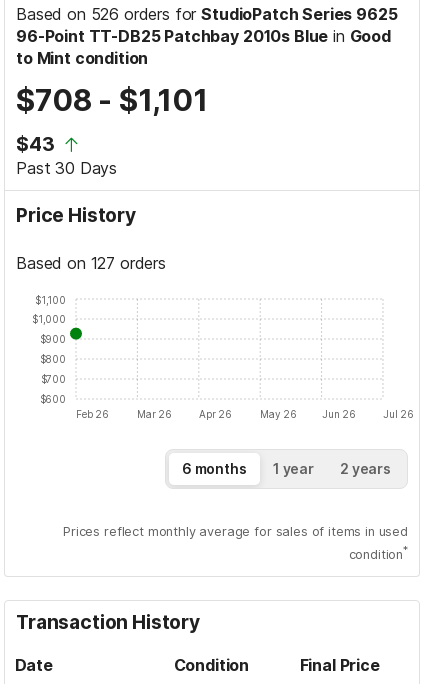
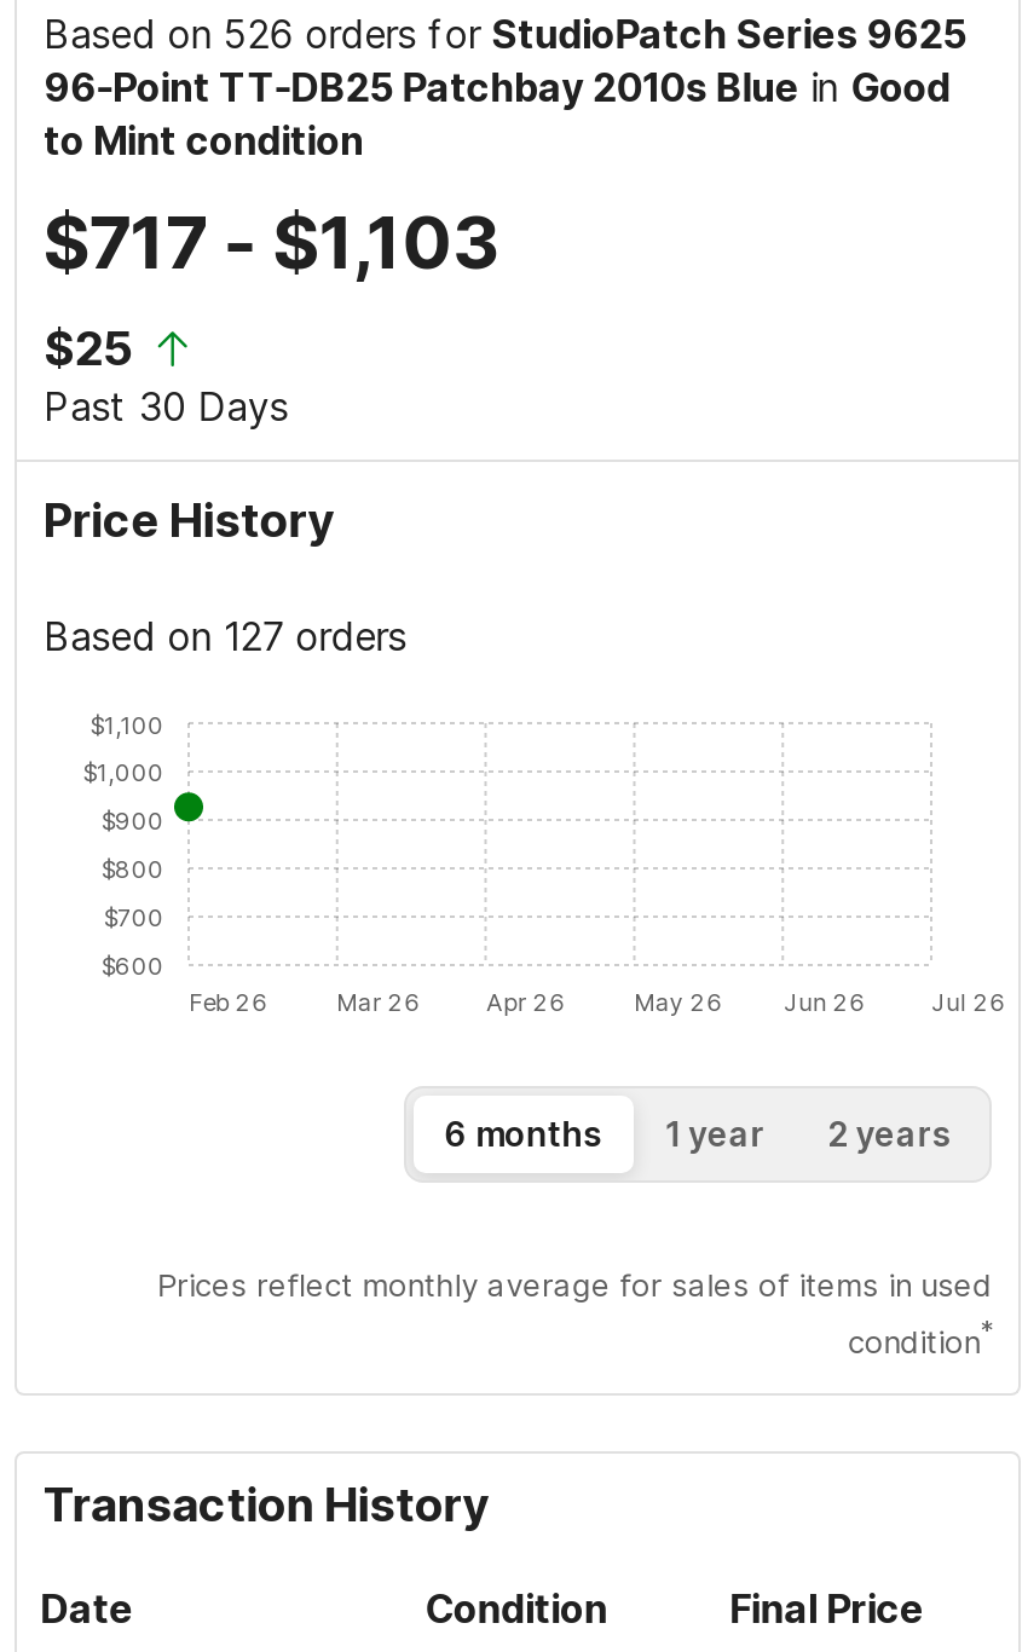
- $708 - $1,101
+ $717 - $1,103

- $43
+ $25
